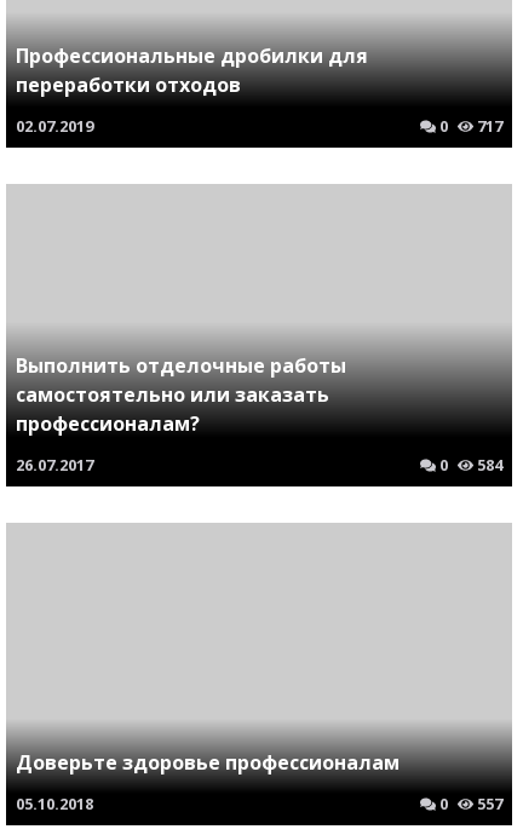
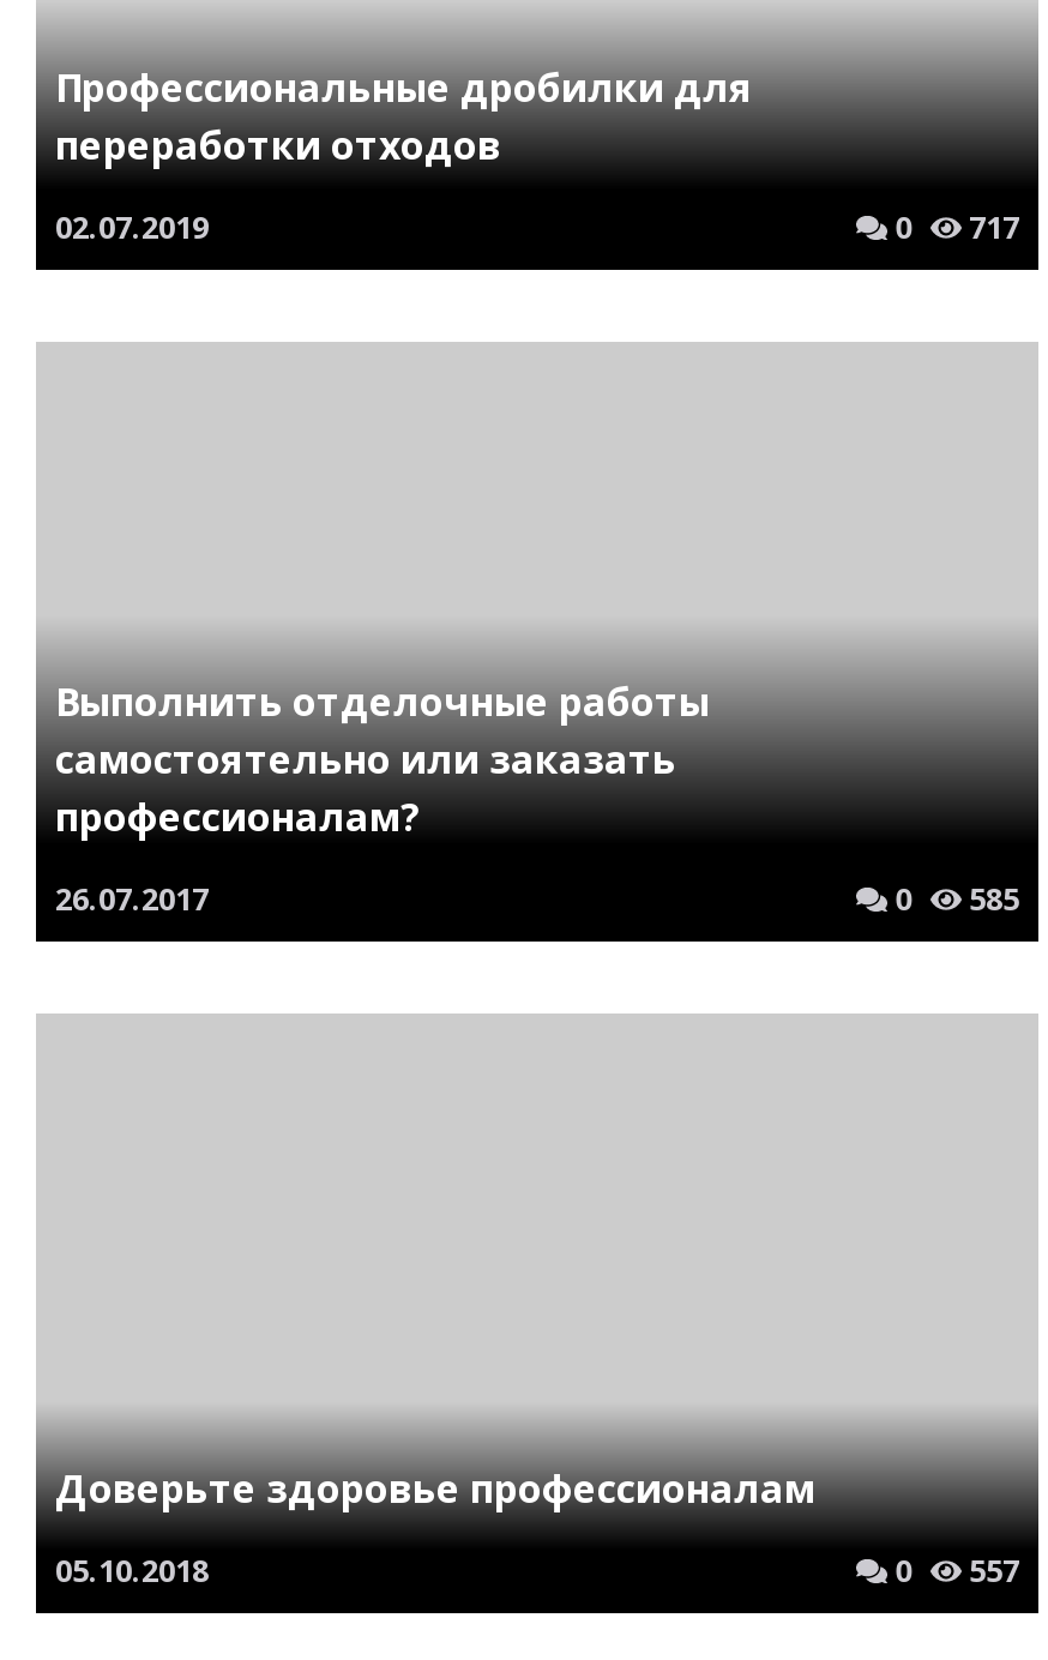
- 0 584
+ 0 585
